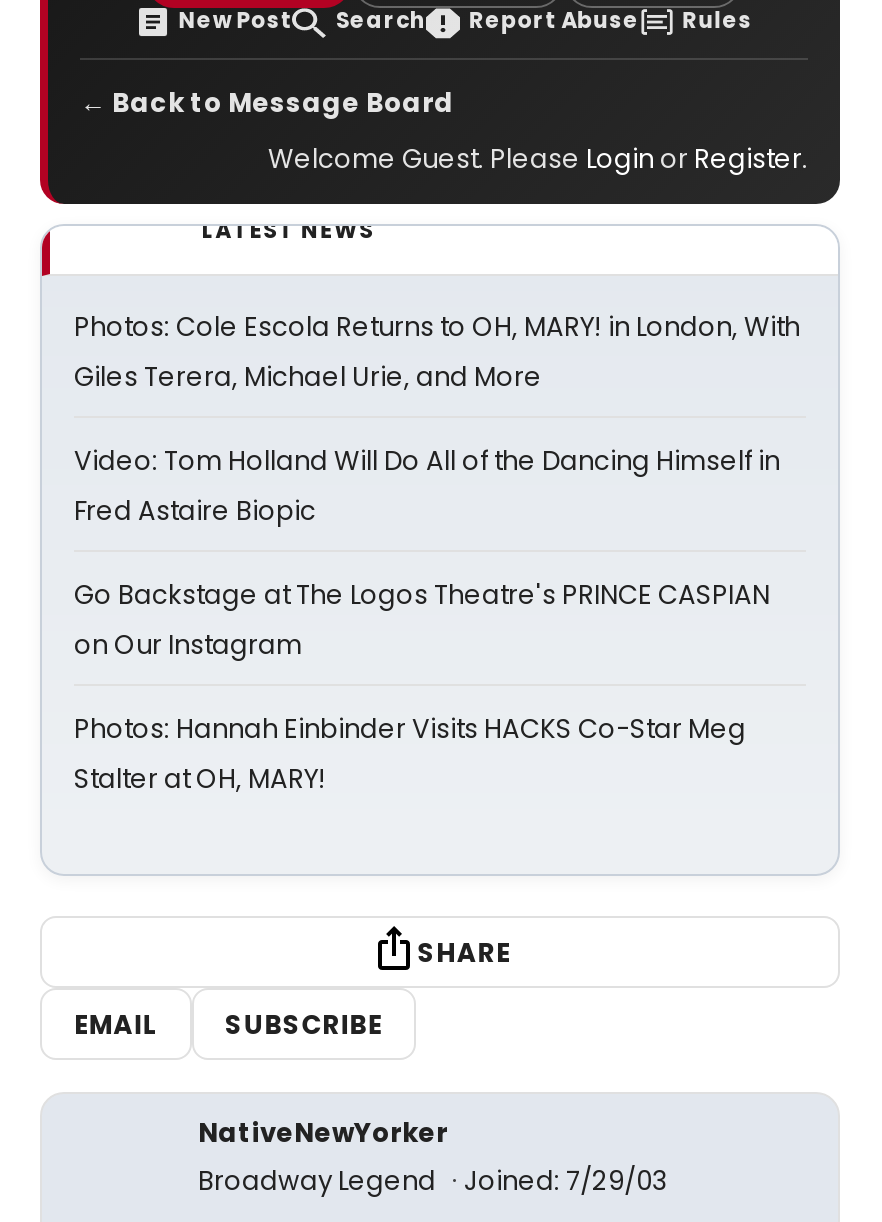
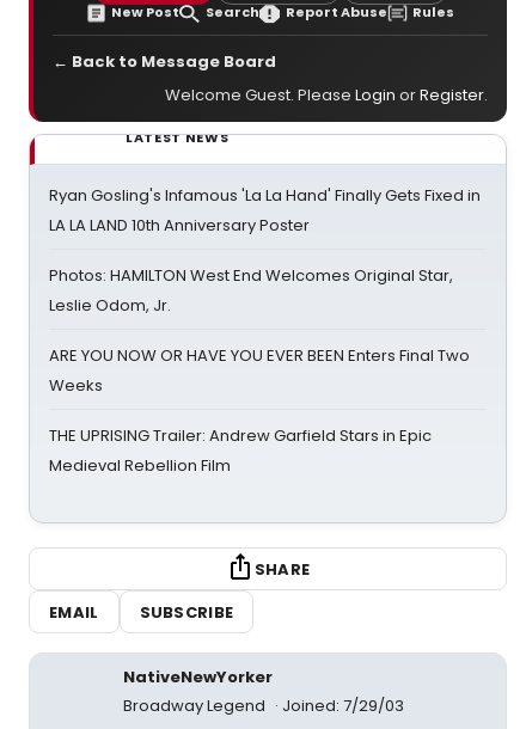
- Photos: Cole Escola Returns to OH, MARY! in London, With
- Giles Terera, Michael Urie, and More
+ Ryan Gosling's Infamous 'La La Hand' Finally Gets Fixed in
+ LA LA LAND 10th Anniversary Poster

- Video: Tom Holland Will Do All of the Dancing Himself in
- Fred Astaire Biopic
+ Photos: HAMILTON West End Welcomes Original Star,
+ Leslie Odom, Jr.

- Go Backstage at The Logos Theatre's PRINCE CASPIAN
- on Our Instagram
+ ARE YOU NOW OR HAVE YOU EVER BEEN Enters Final Two
+ Weeks

- Photos: Hannah Einbinder Visits HACKS Co-Star Meg
- Stalter at OH, MARY!
+ THE UPRISING Trailer: Andrew Garfield Stars in Epic
+ Medieval Rebellion Film
